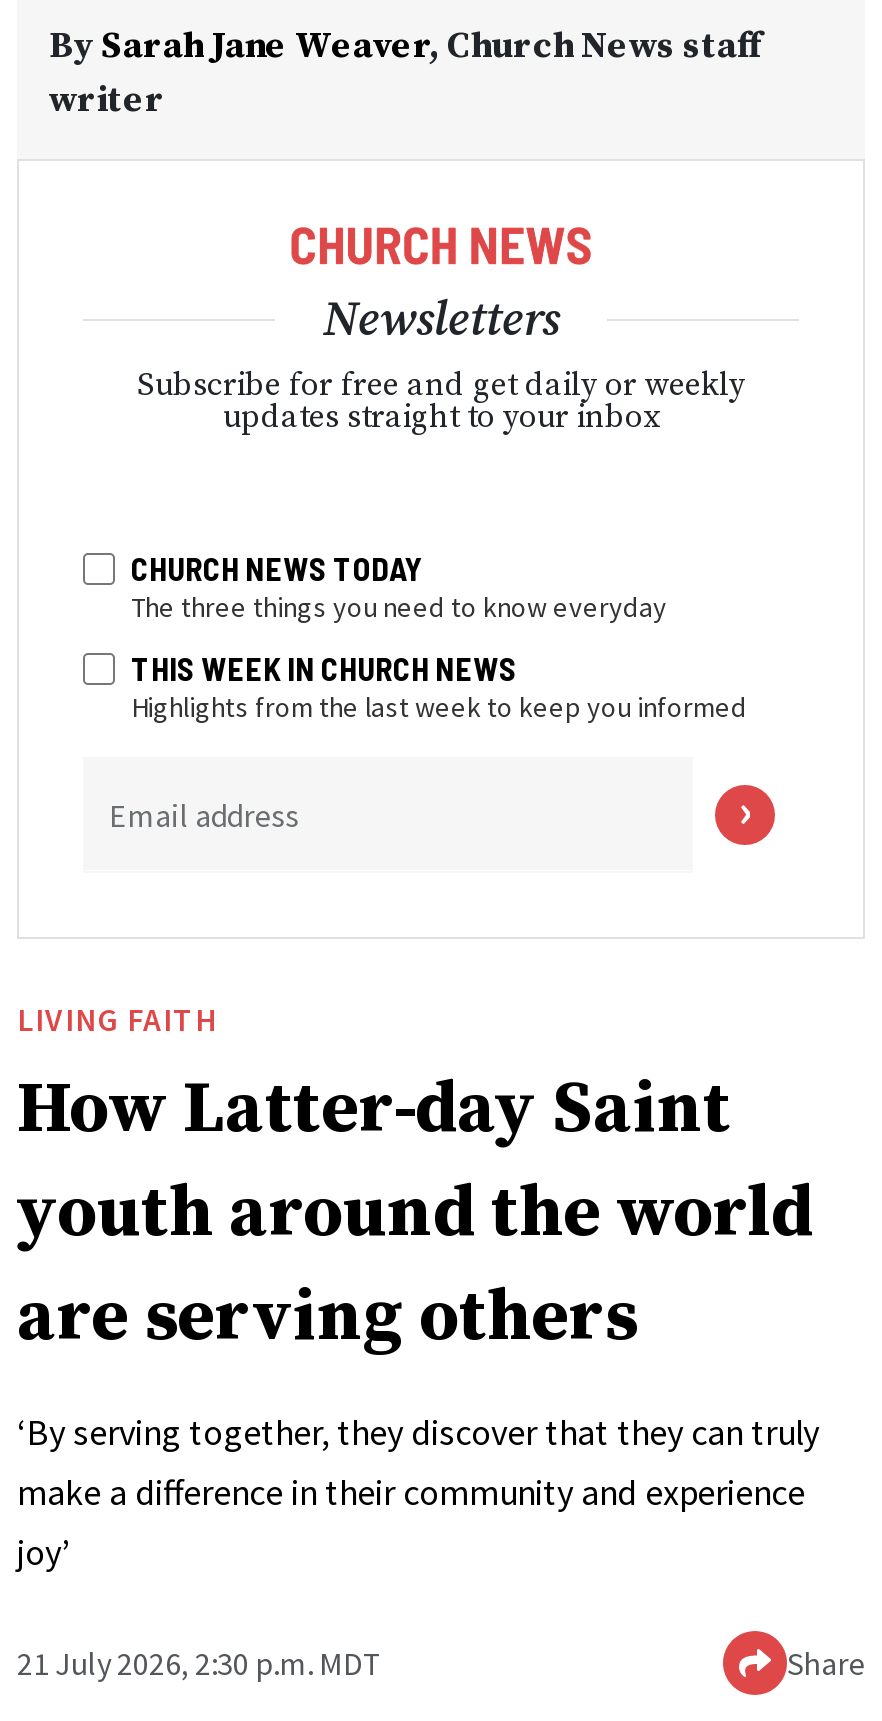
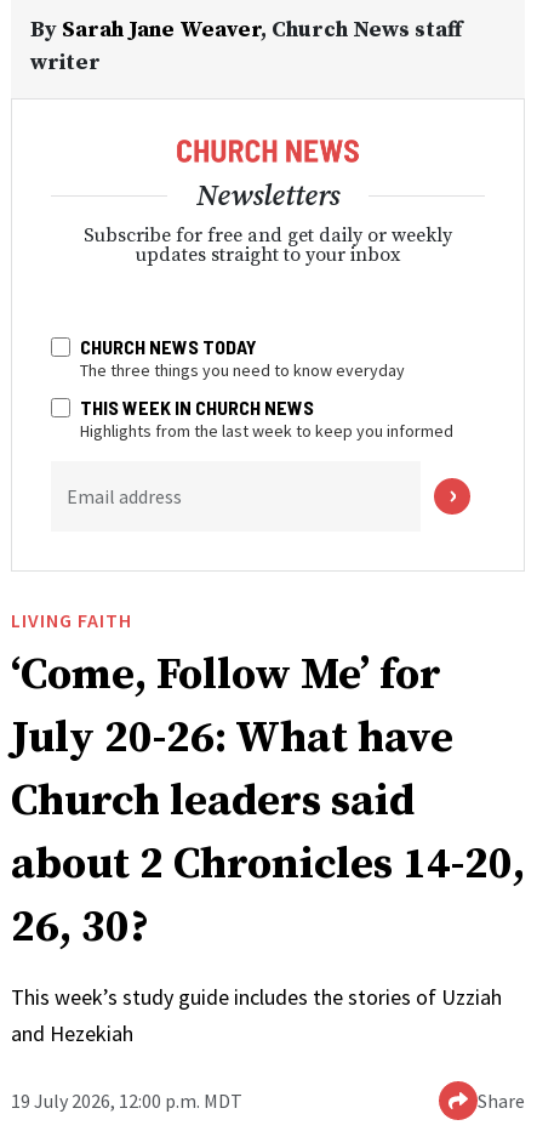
- How Latter-day Saint
- youth around the world
- are serving others
+ ‘Come, Follow Me’ for
+ July 20-26: What have
+ Church leaders said
+ about 2 Chronicles 14-20,
+ 26, 30?

- ‘By serving together, they discover that they can truly
- make a difference in their community and experience
- joy’
+ This week’s study guide includes the stories of Uzziah
+ and Hezekiah

- 21 July 2026, 2:30 p.m. MDT
+ 19 July 2026, 12:00 p.m. MDT
